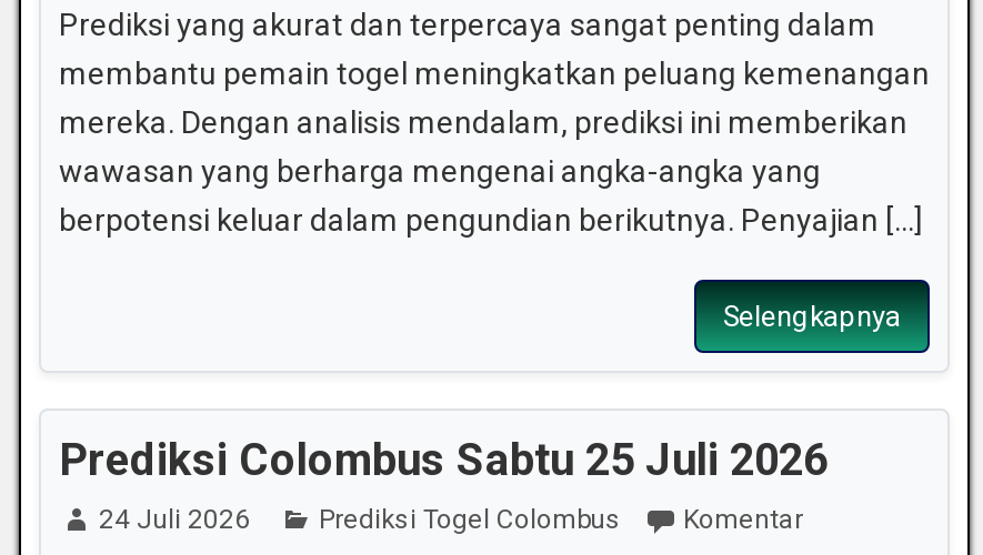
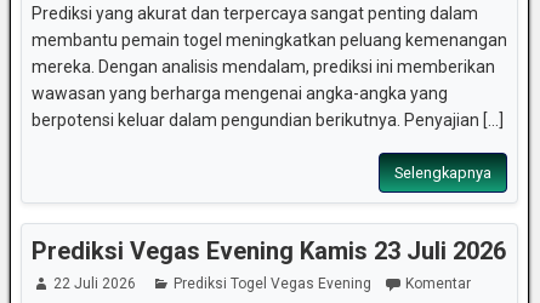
- Prediksi Colombus Sabtu 25 Juli 2026
- 24 Juli 2026
- Prediksi Togel Colombus
+ Prediksi Vegas Evening Kamis 23 Juli 2026
+ 22 Juli 2026
+ Prediksi Togel Vegas Evening
